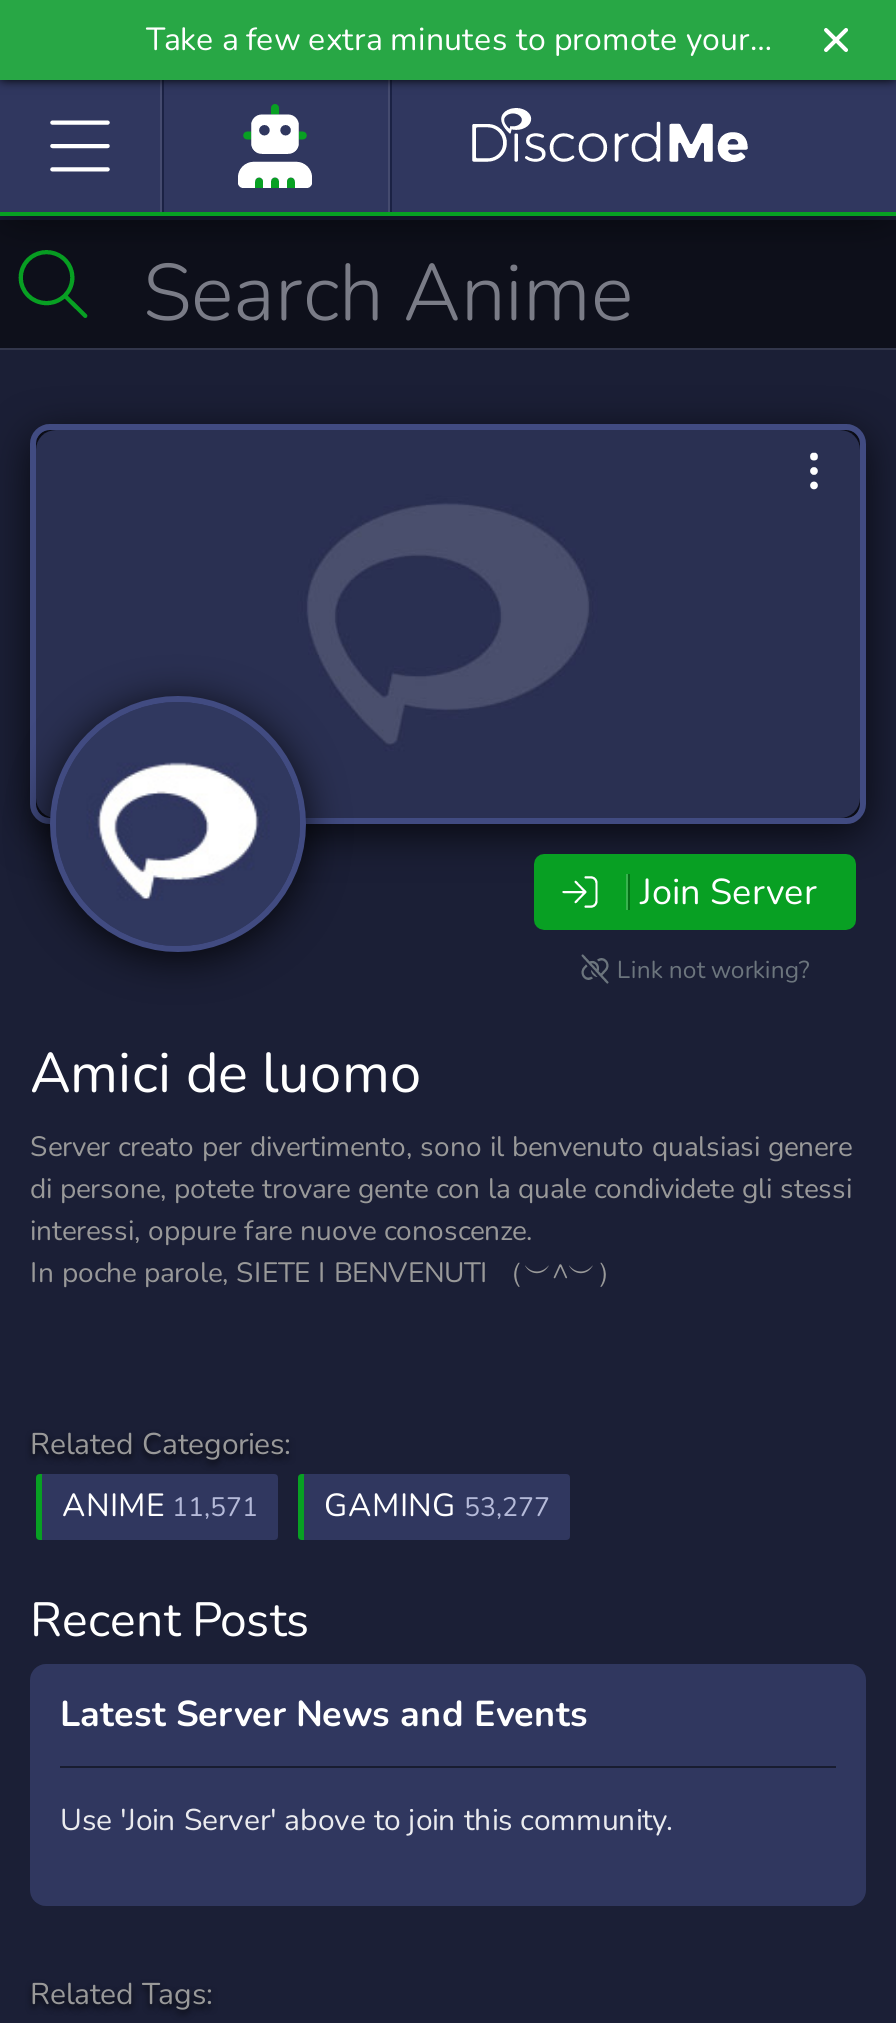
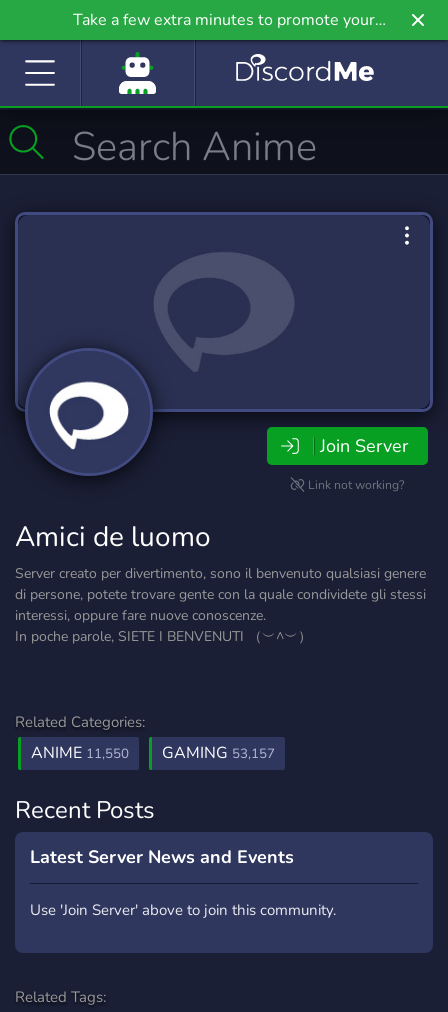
- ANIME 11,571
+ ANIME 11,550

- GAMING 53,277
+ GAMING 53,157
